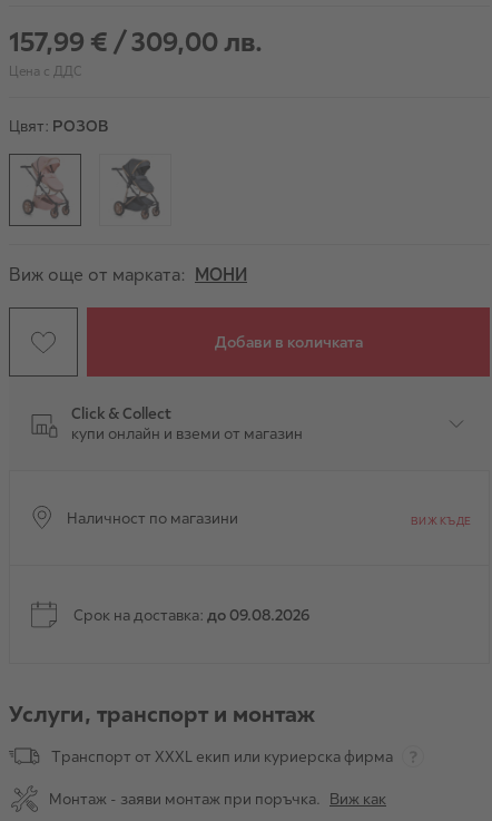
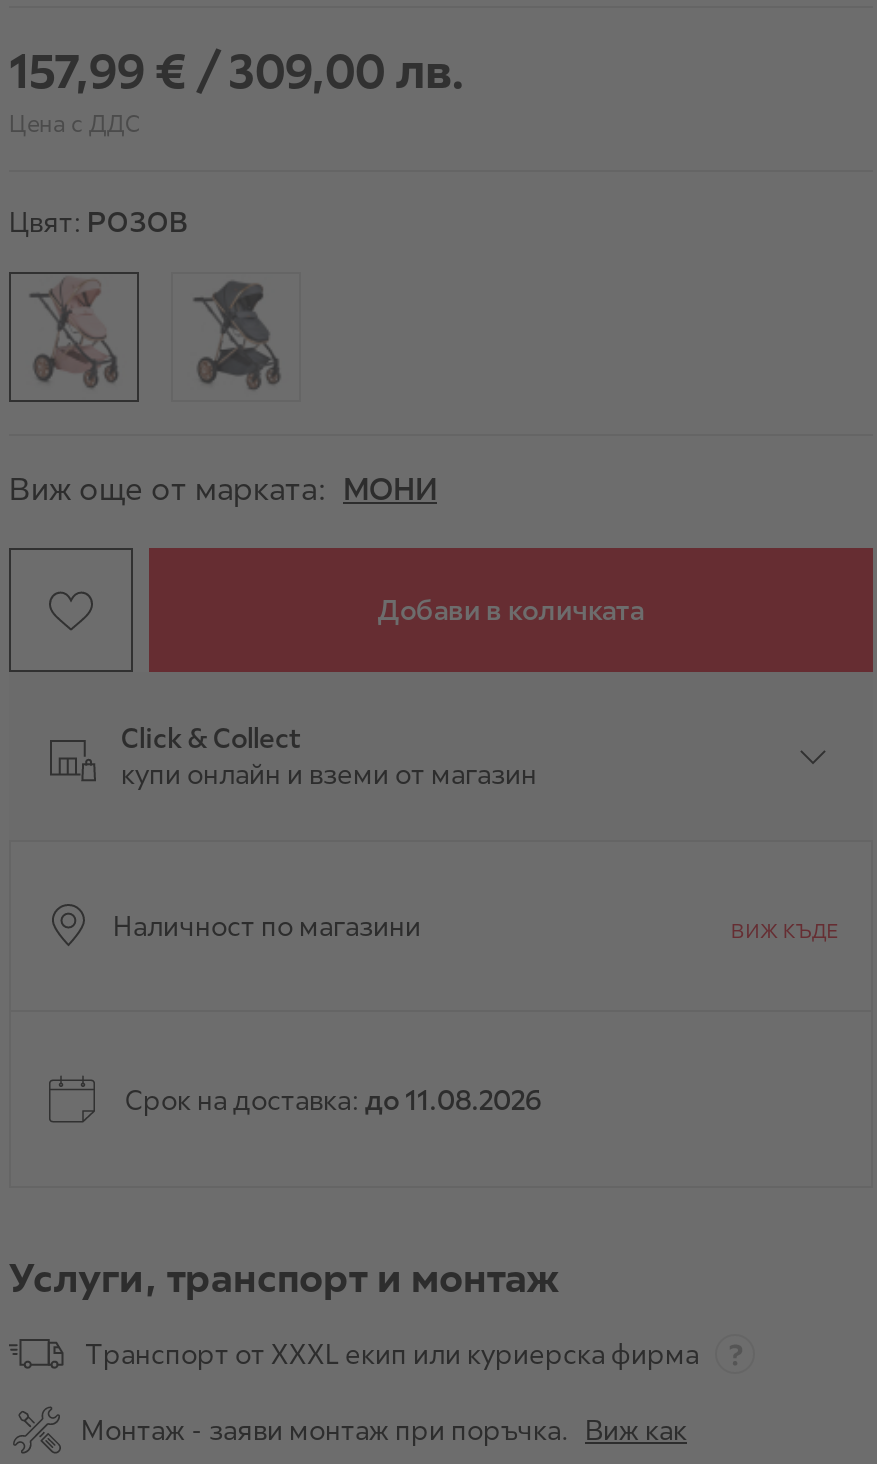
- Срок на доставка: до 09.08.2026
+ Срок на доставка: до 11.08.2026
